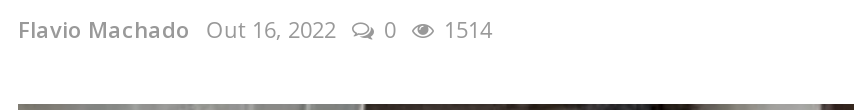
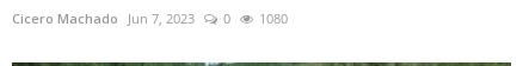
- Flavio Machado Out 16, 2022
+ Cicero Machado Jun 7, 2023

- 1514
+ 1080
